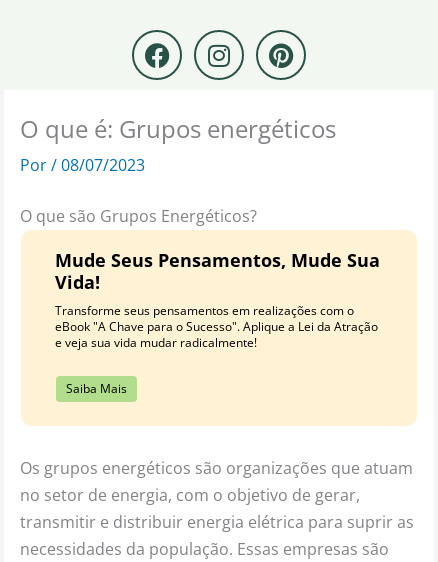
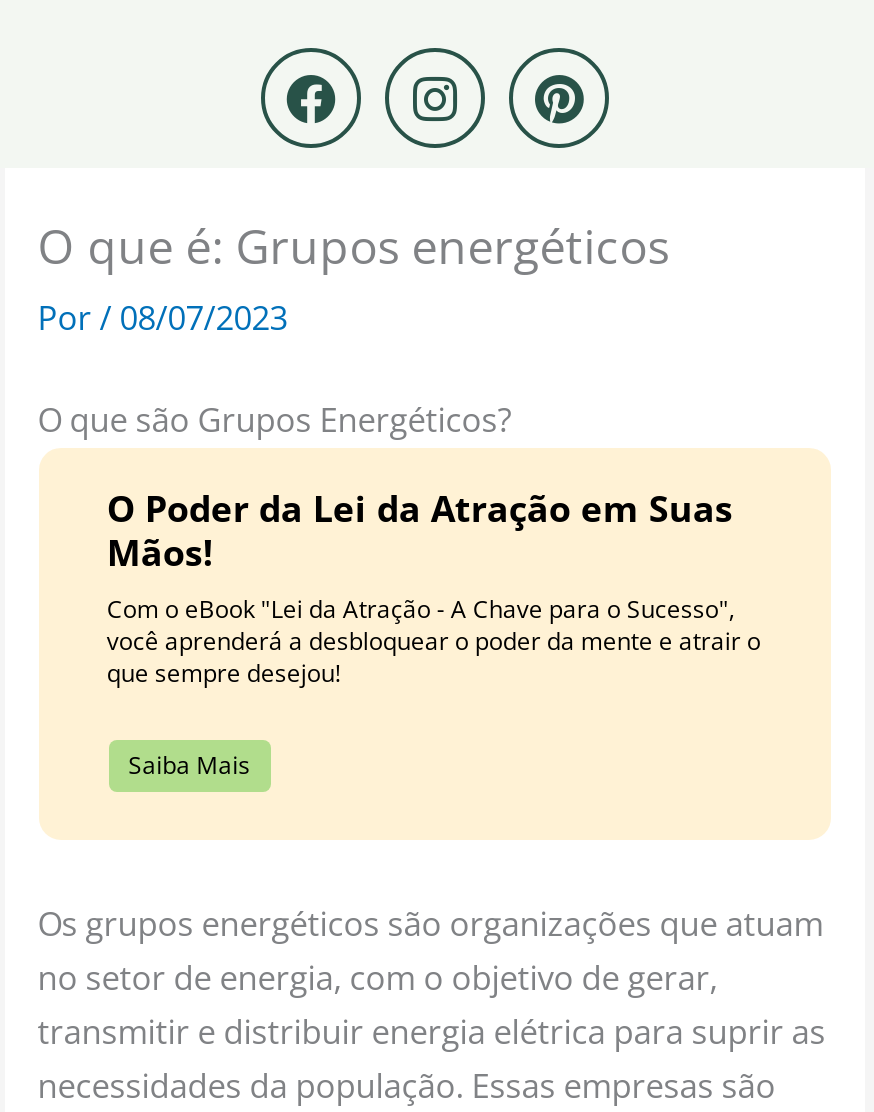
- Mude Seus Pensamentos, Mude Sua
- Vida!
- Transforme seus pensamentos em realizações com o
- eBook "A Chave para o Sucesso". Aplique a Lei da Atração
- e veja sua vida mudar radicalmente!
+ O Poder da Lei da Atração em Suas
+ Mãos!
+ Com o eBook "Lei da Atração - A Chave para o Sucesso",
+ você aprenderá a desbloquear o poder da mente e atrair o
+ que sempre desejou!
